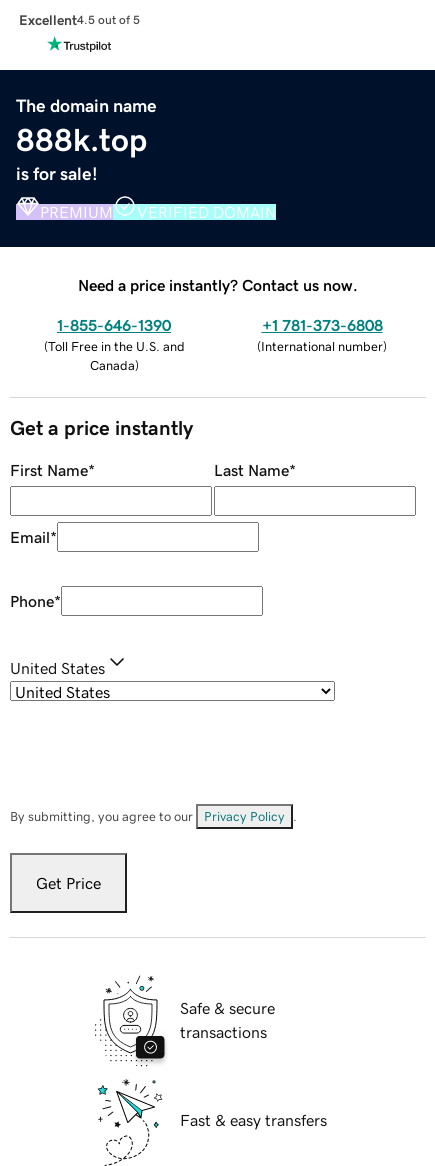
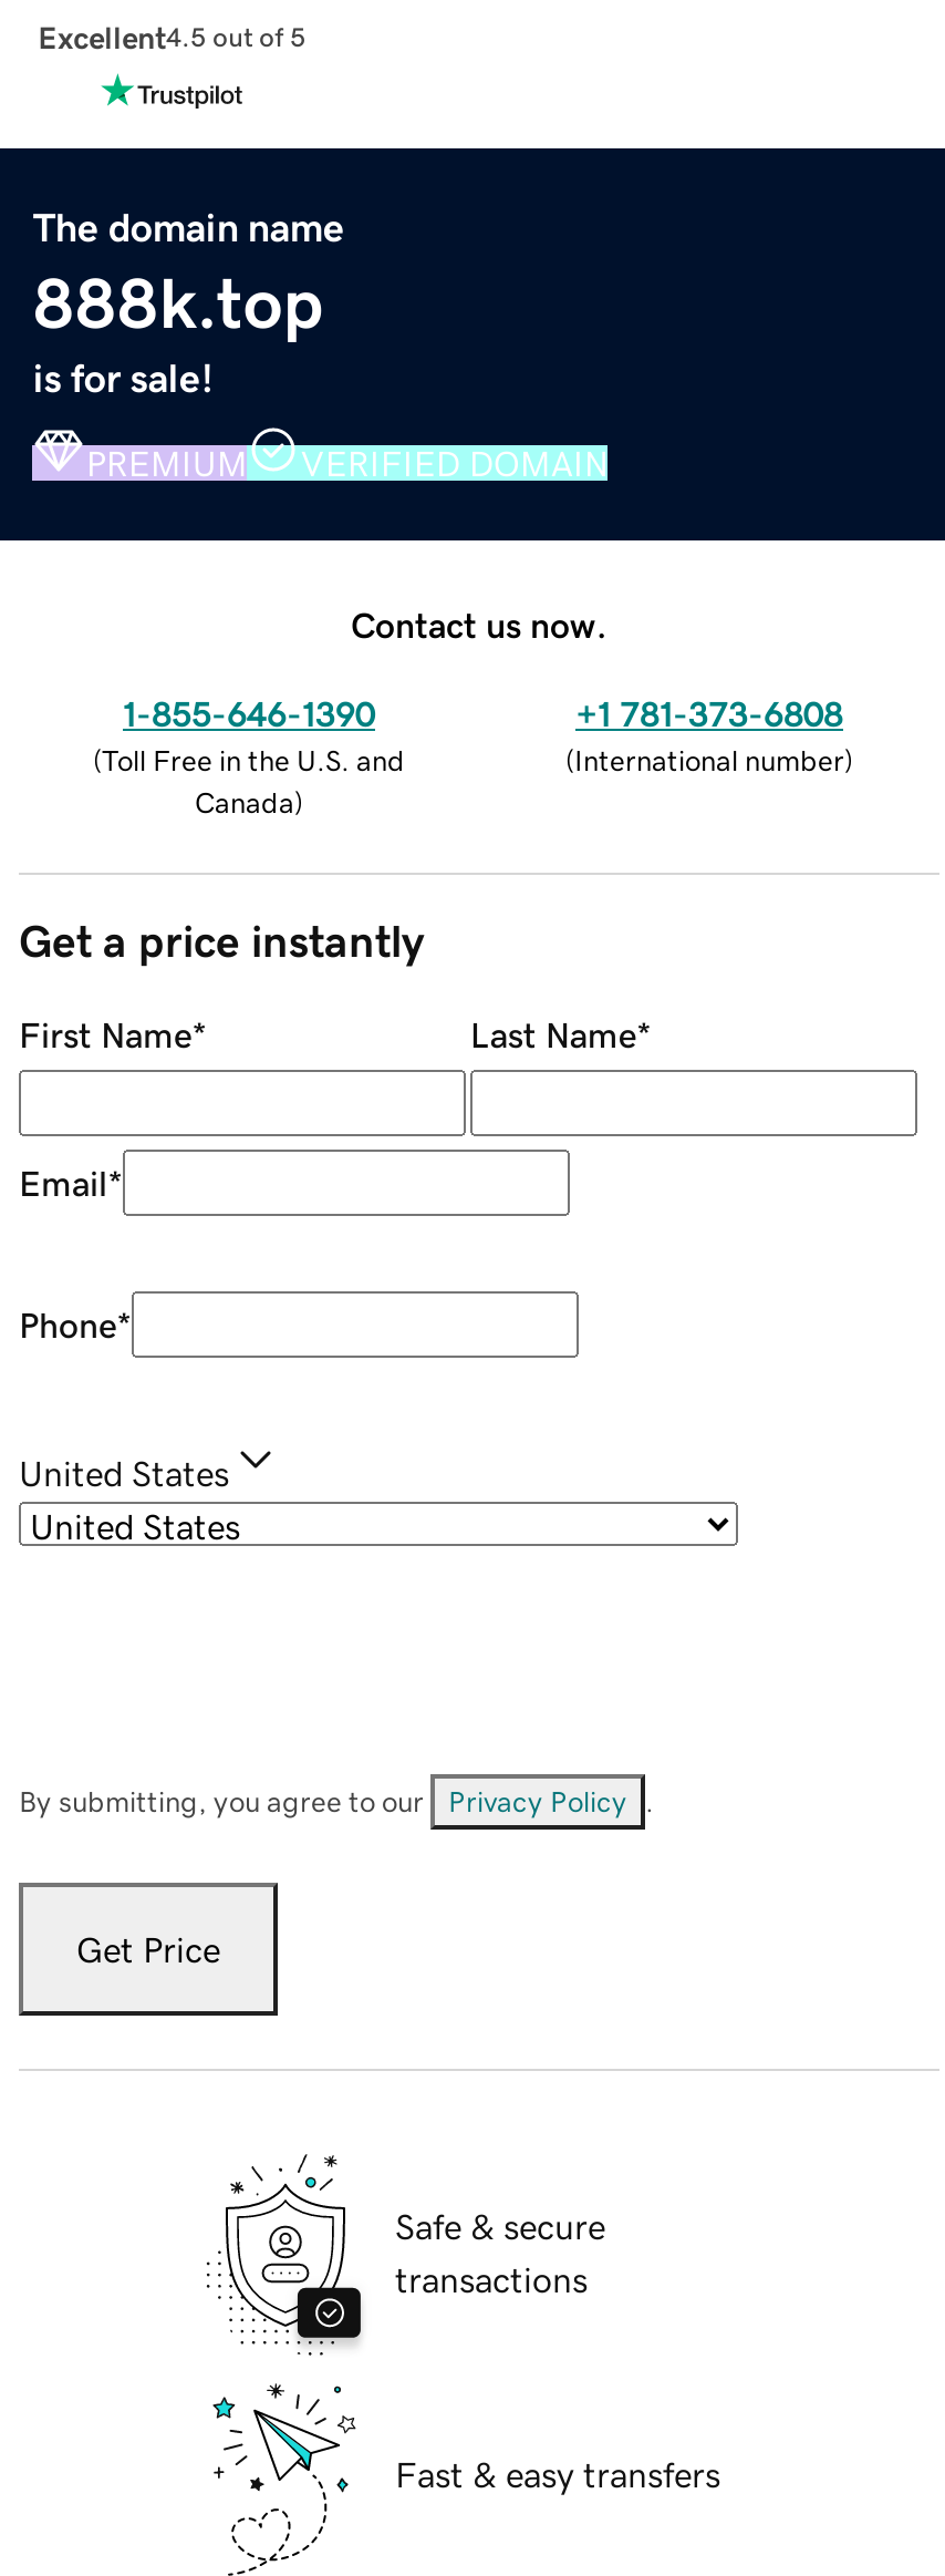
- Need a price instantly? Contact us now.
+ Contact us now.
